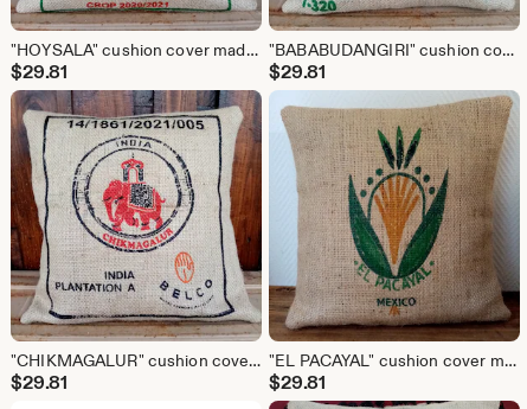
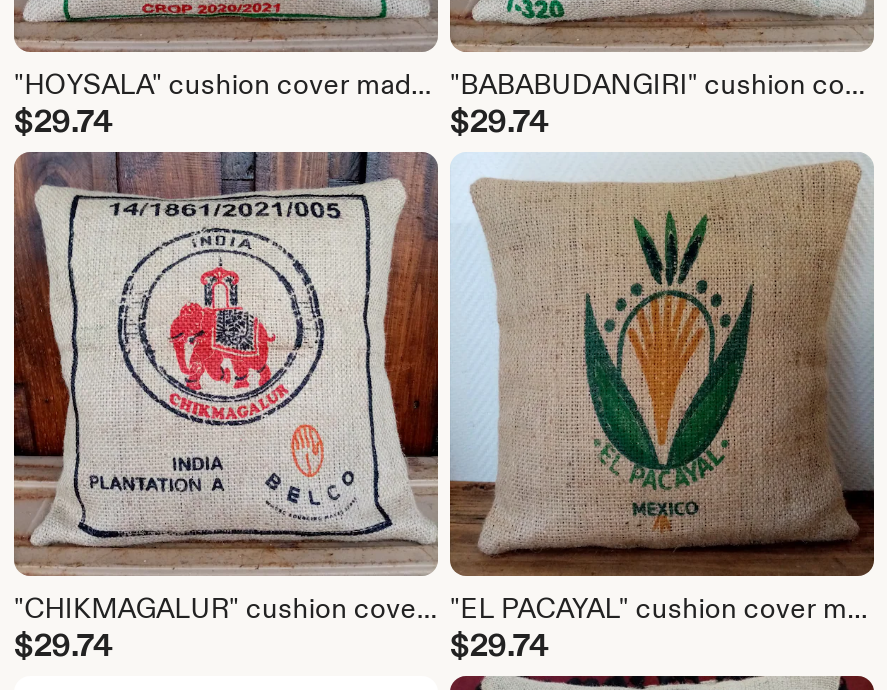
- $29.81
+ $29.74

- $29.81
+ $29.74

- $29.81
+ $29.74

- $29.81
+ $29.74
